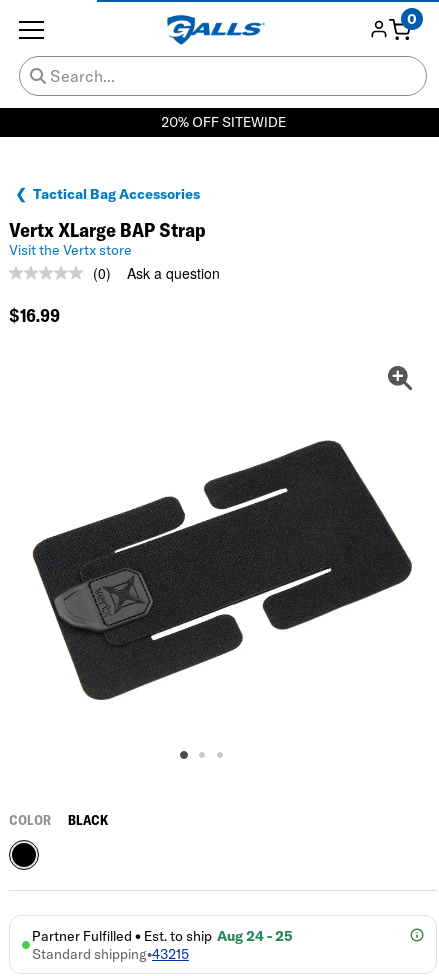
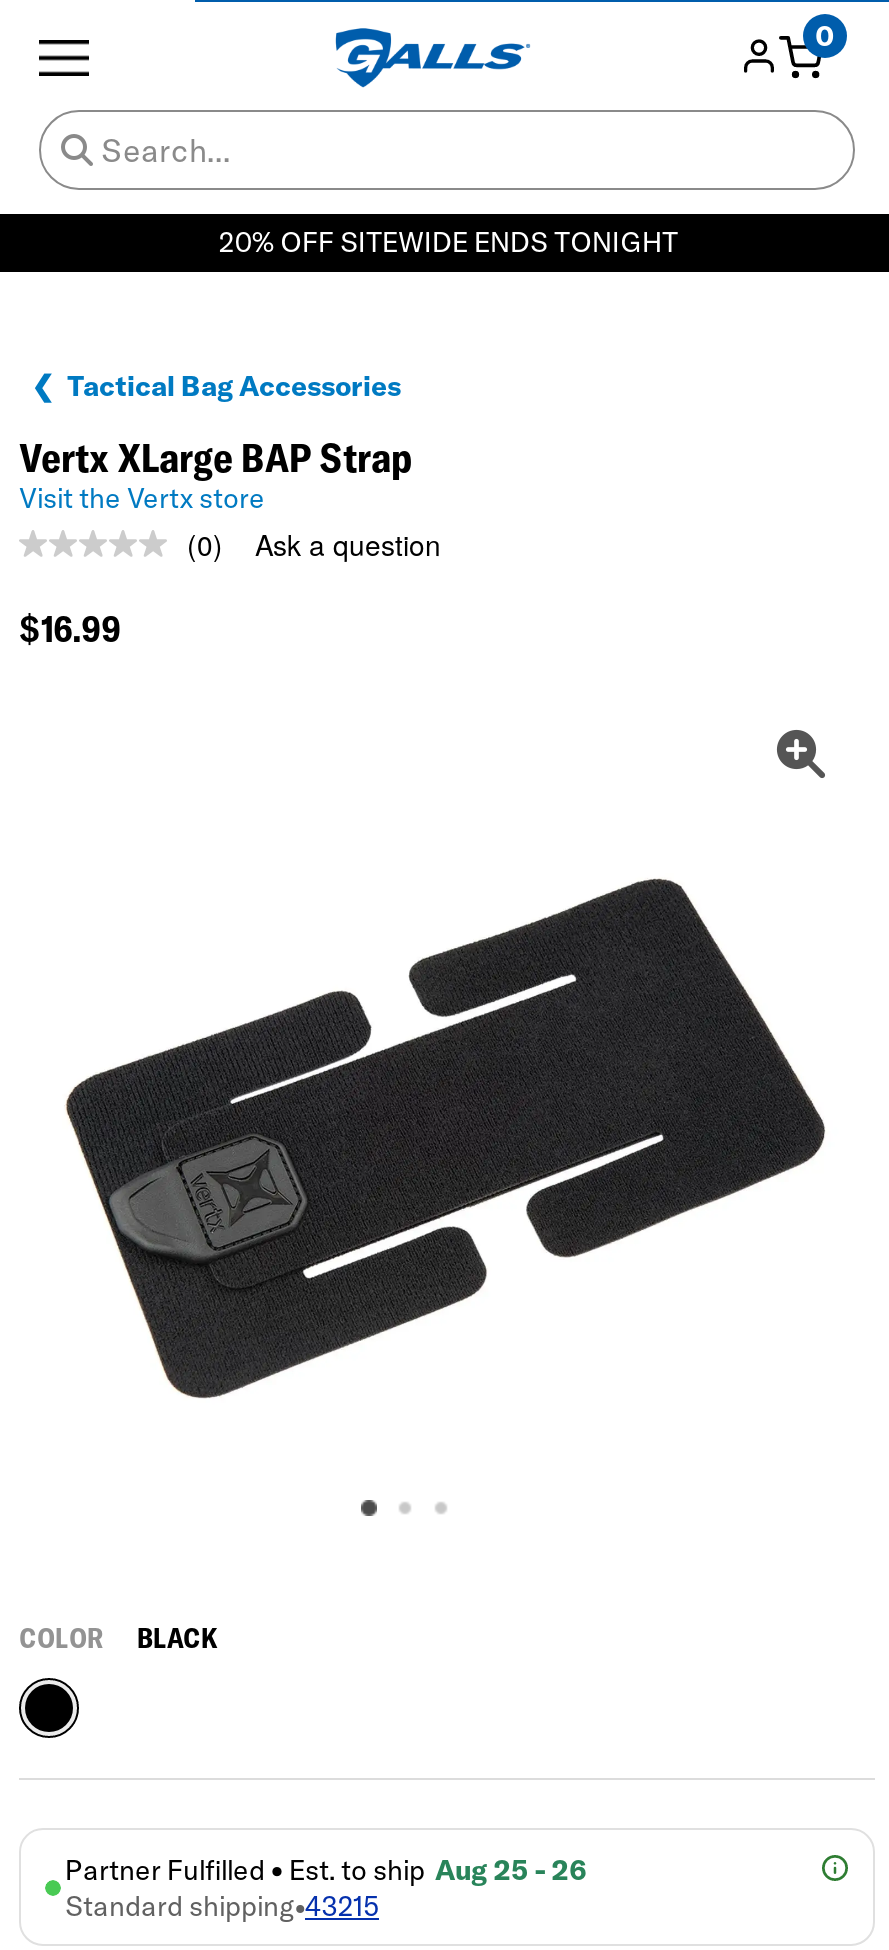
- 20% OFF SITEWIDE
+ 20% OFF SITEWIDE ENDS TONIGHT

- Partner Fulfilled • Est. to ship Aug 24 - 25
+ Partner Fulfilled • Est. to ship Aug 25 - 26
